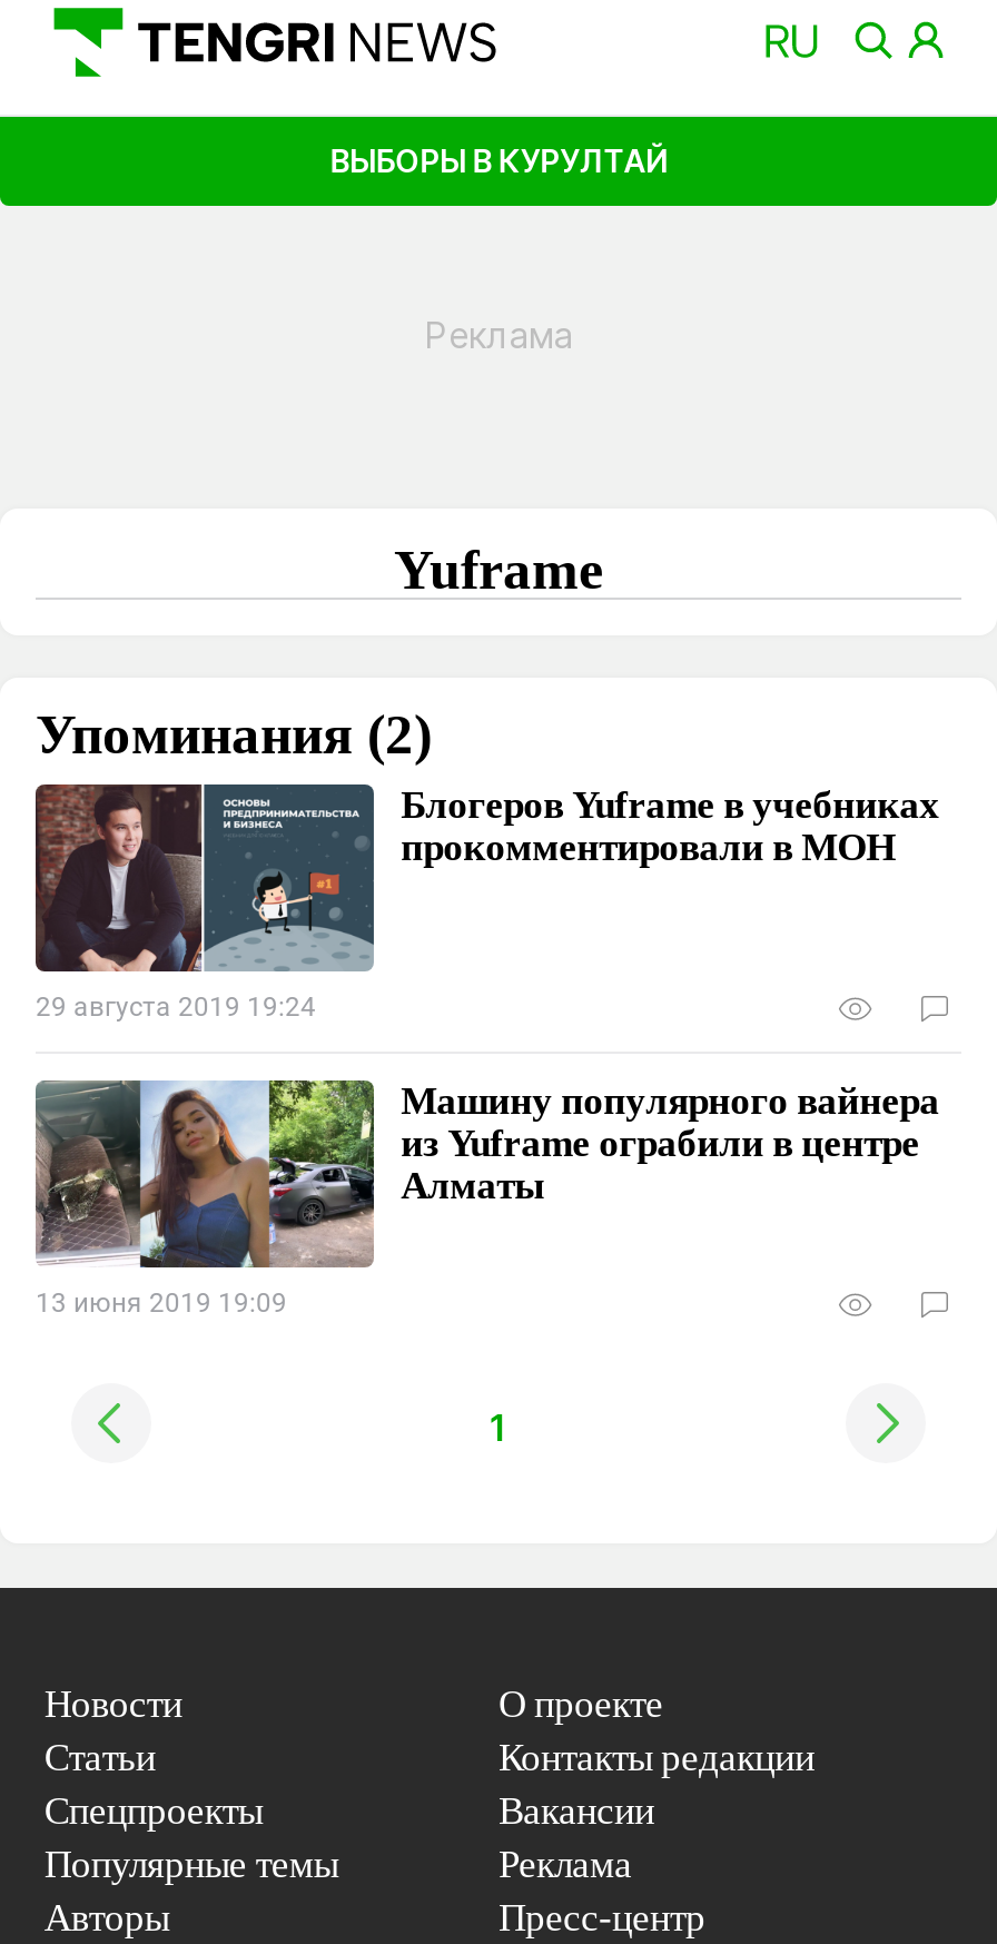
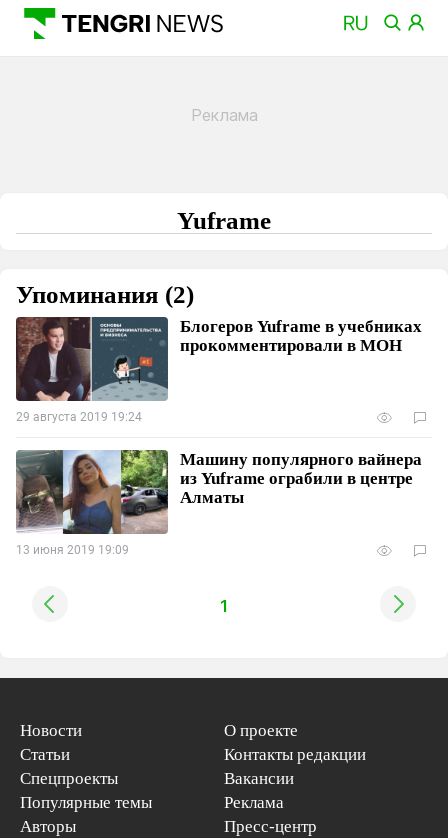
- ВЫБОРЫ В КУРУЛТАЙ
